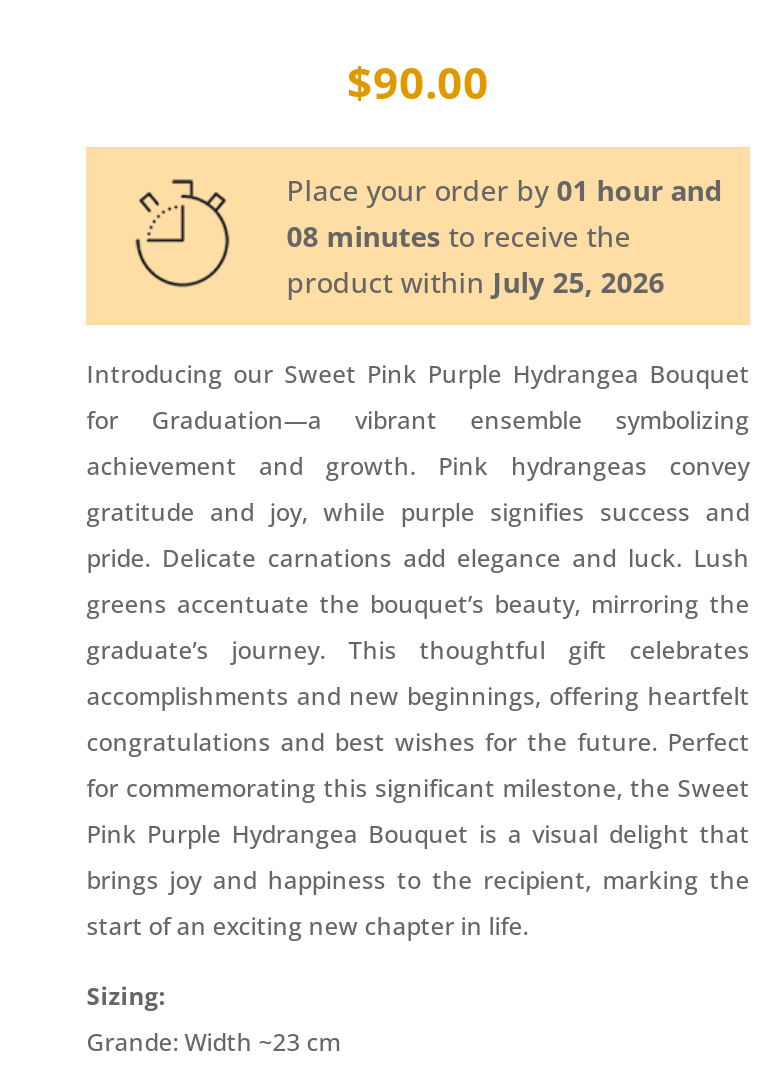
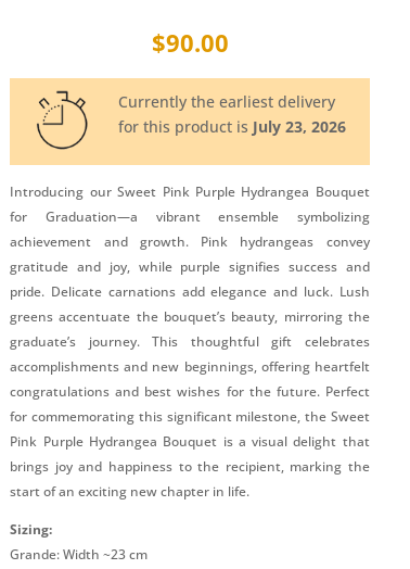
- Place your order by 01 hour and
- 08 minutes to receive the
- product within July 25, 2026
+ Currently the earliest delivery
+ for this product is July 23, 2026
